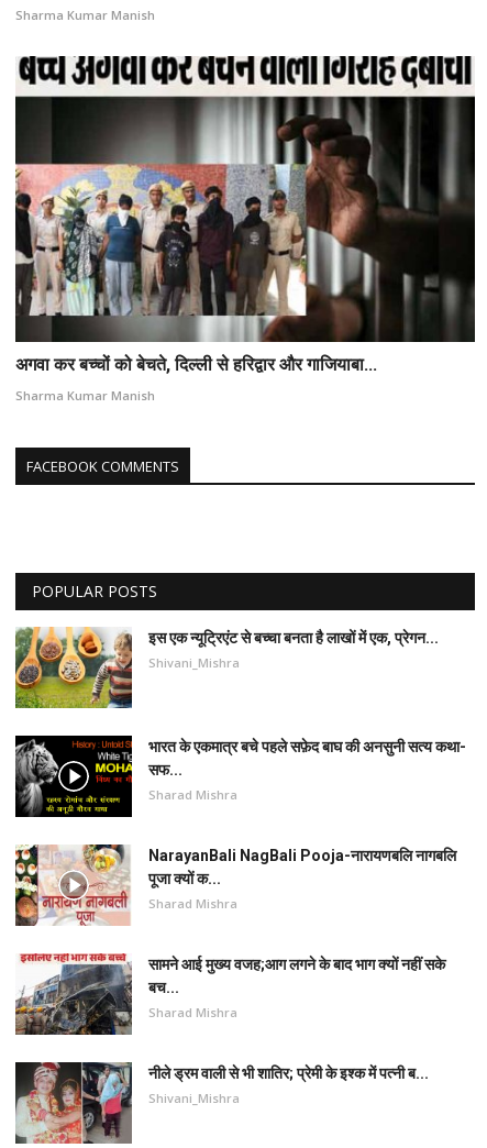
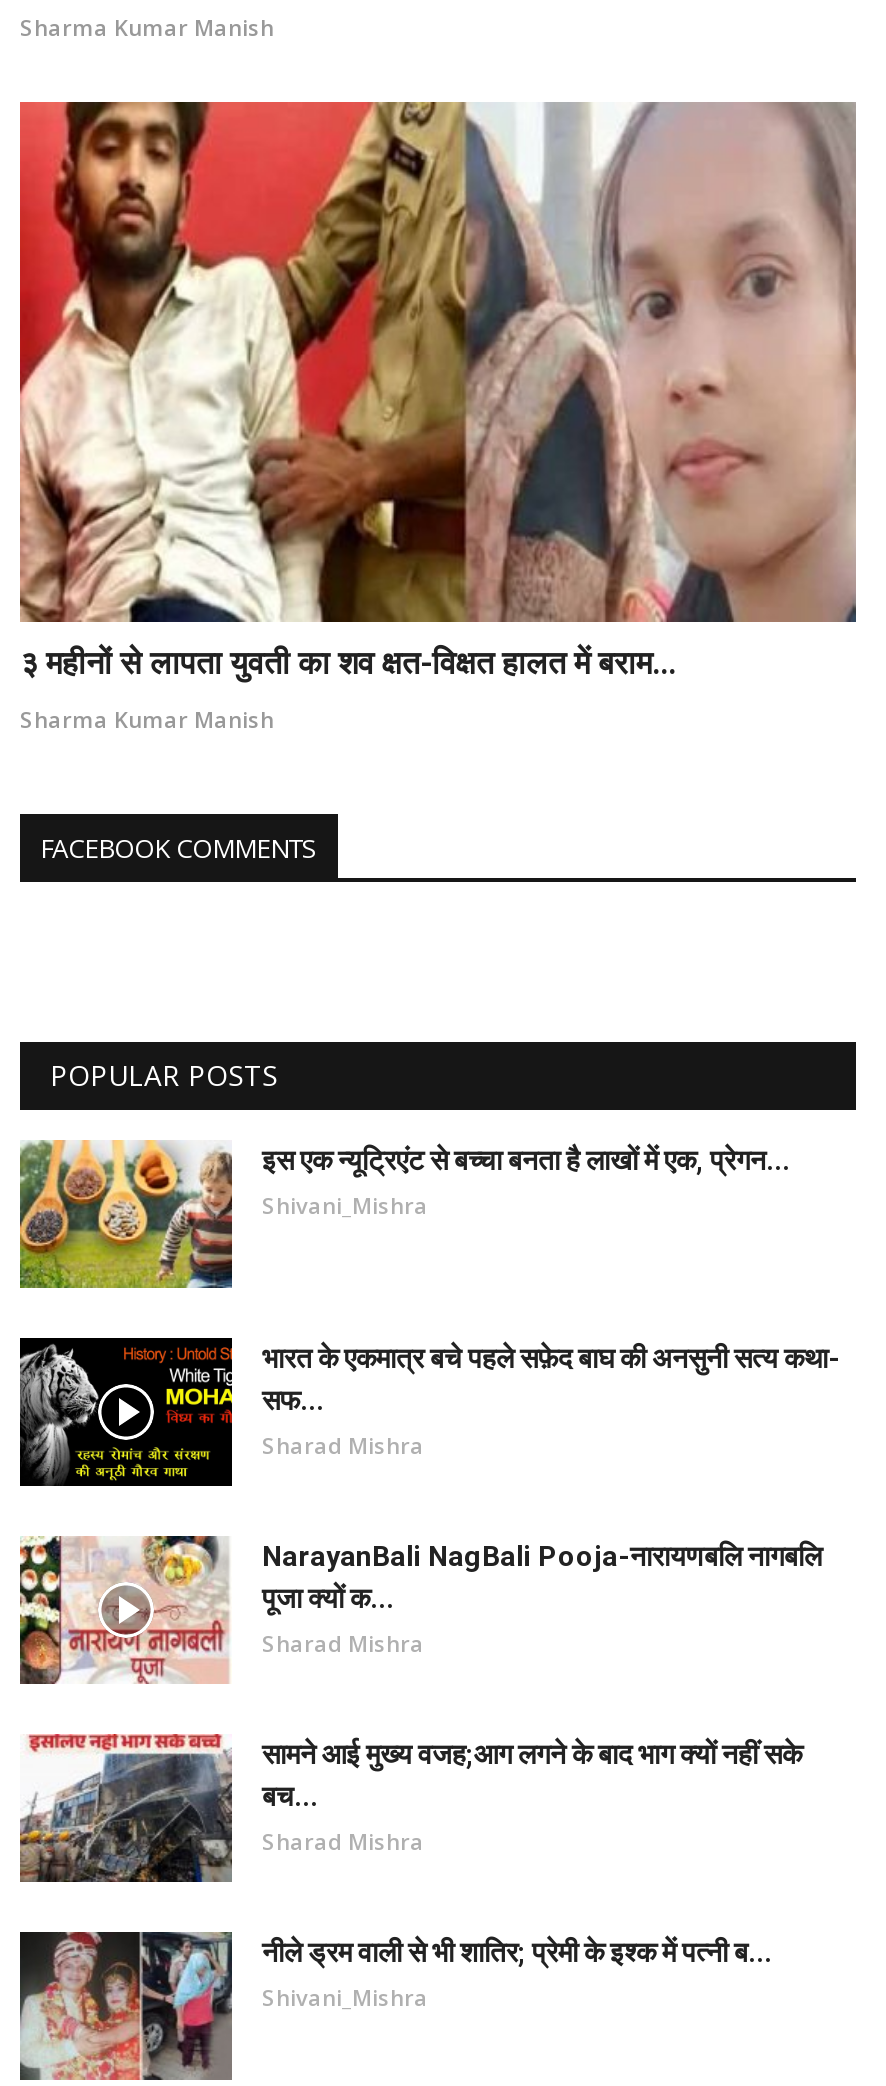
- [image]
- अगवा कर बच्चों को बेचते, दिल्ली से हरिद्वार और गाजियाबा...
+ [image]
+ ३ महीनों से लापता युवती का शव क्षत-विक्षत हालत में बराम...
